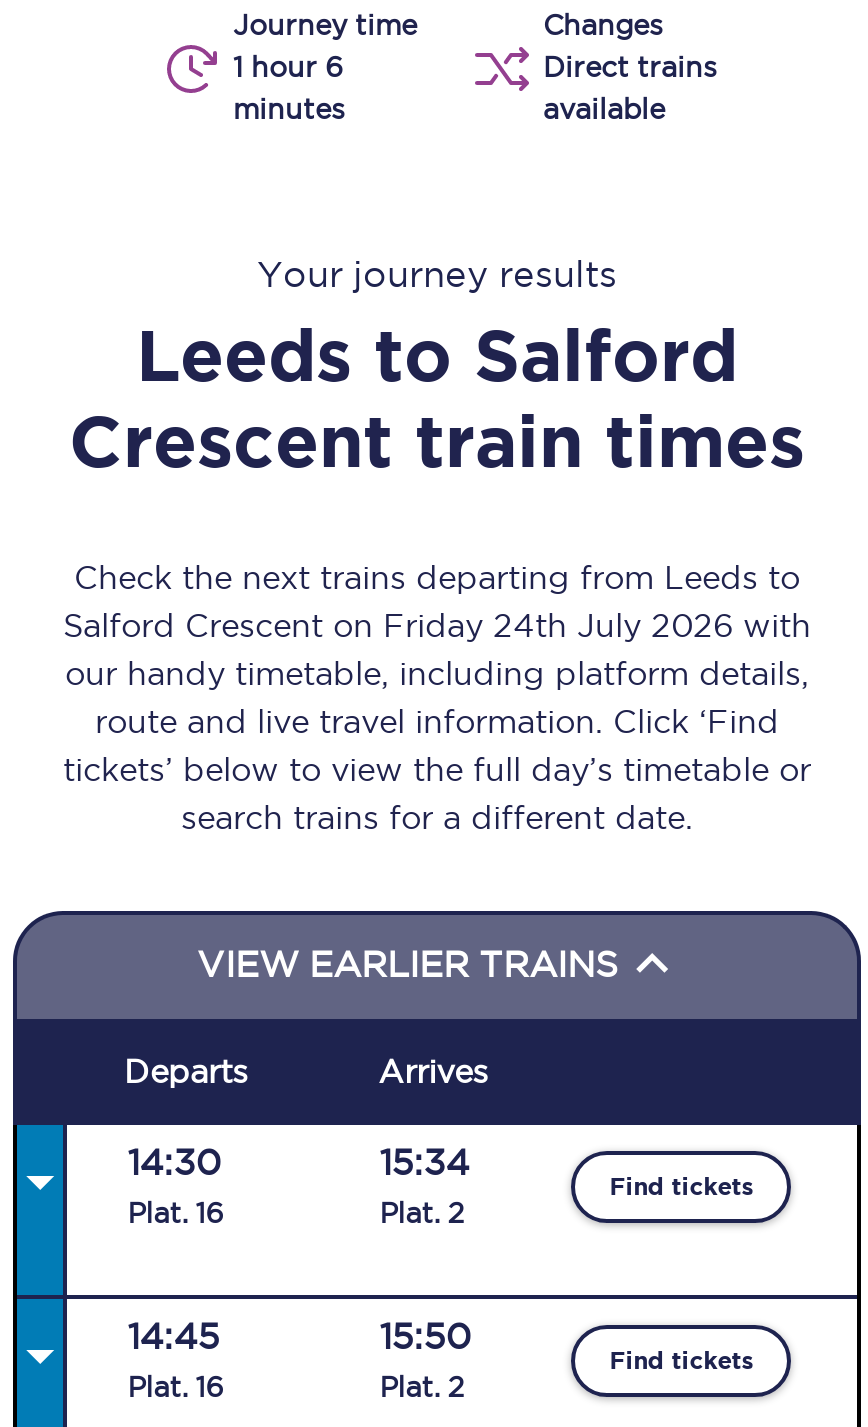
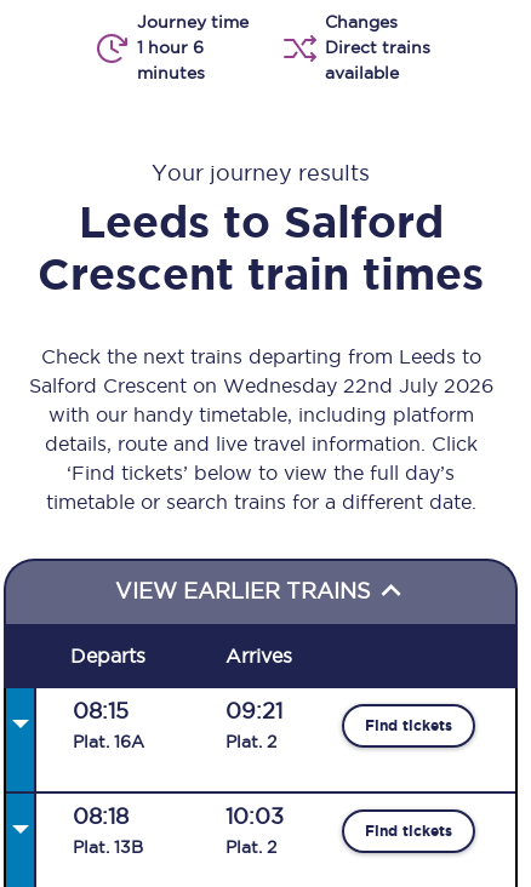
- Salford Crescent on Friday 24th July 2026 with
- our handy timetable, including platform details,
- route and live travel information. Click ‘Find
- tickets’ below to view the full day’s timetable or
- search trains for a different date.
+ Salford Crescent on Wednesday 22nd July 2026
+ with our handy timetable, including platform
+ details, route and live travel information. Click
+ ‘Find tickets’ below to view the full day’s
+ timetable or search trains for a different date.

- 14:30
+ 08:15

- 15:34
+ 09:21

- Plat. 16
+ Plat. 16A

- 14:45
+ 08:18

- 15:50
+ 10:03

- Plat. 16
+ Plat. 13B
